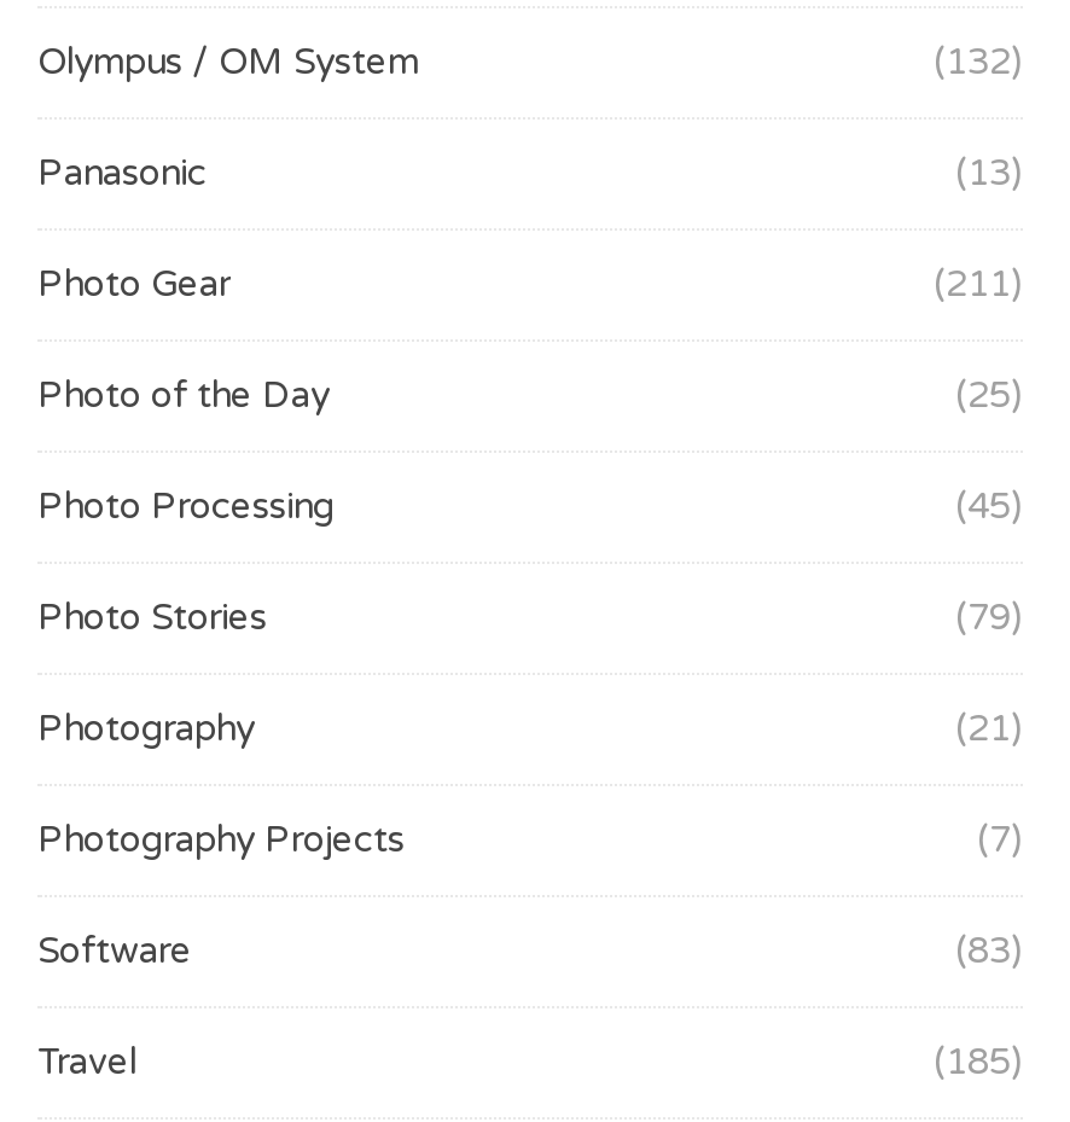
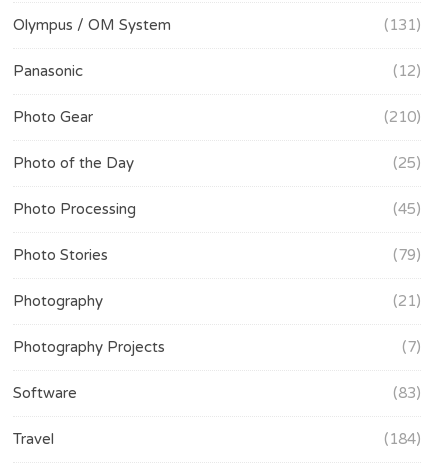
- (132)
+ (131)

- (13)
+ (12)

- (211)
+ (210)

- (185)
+ (184)
